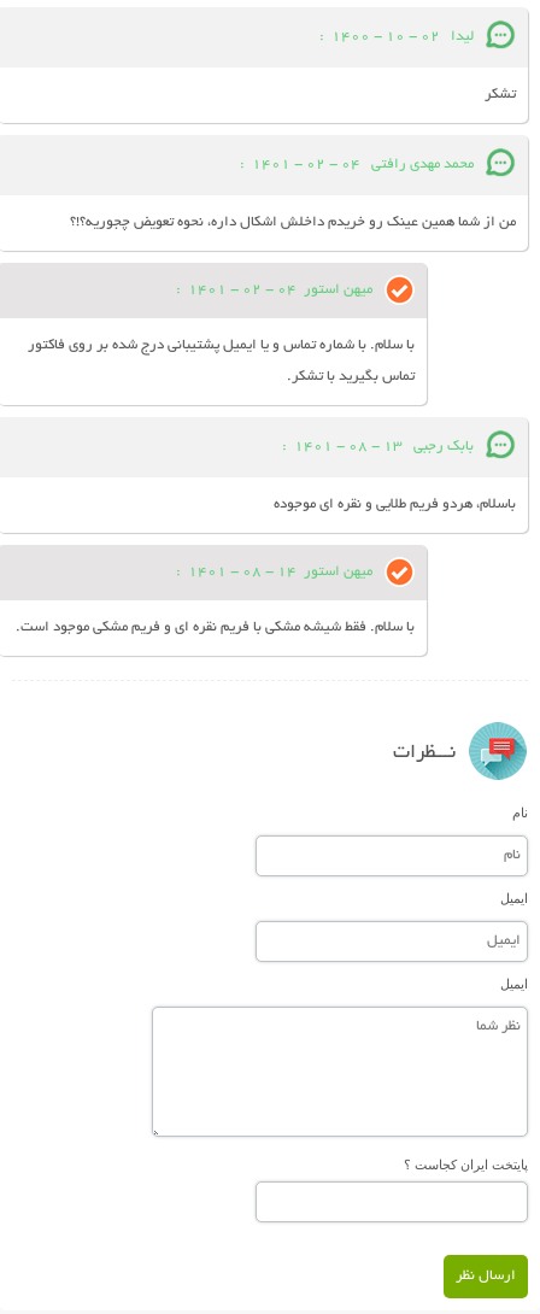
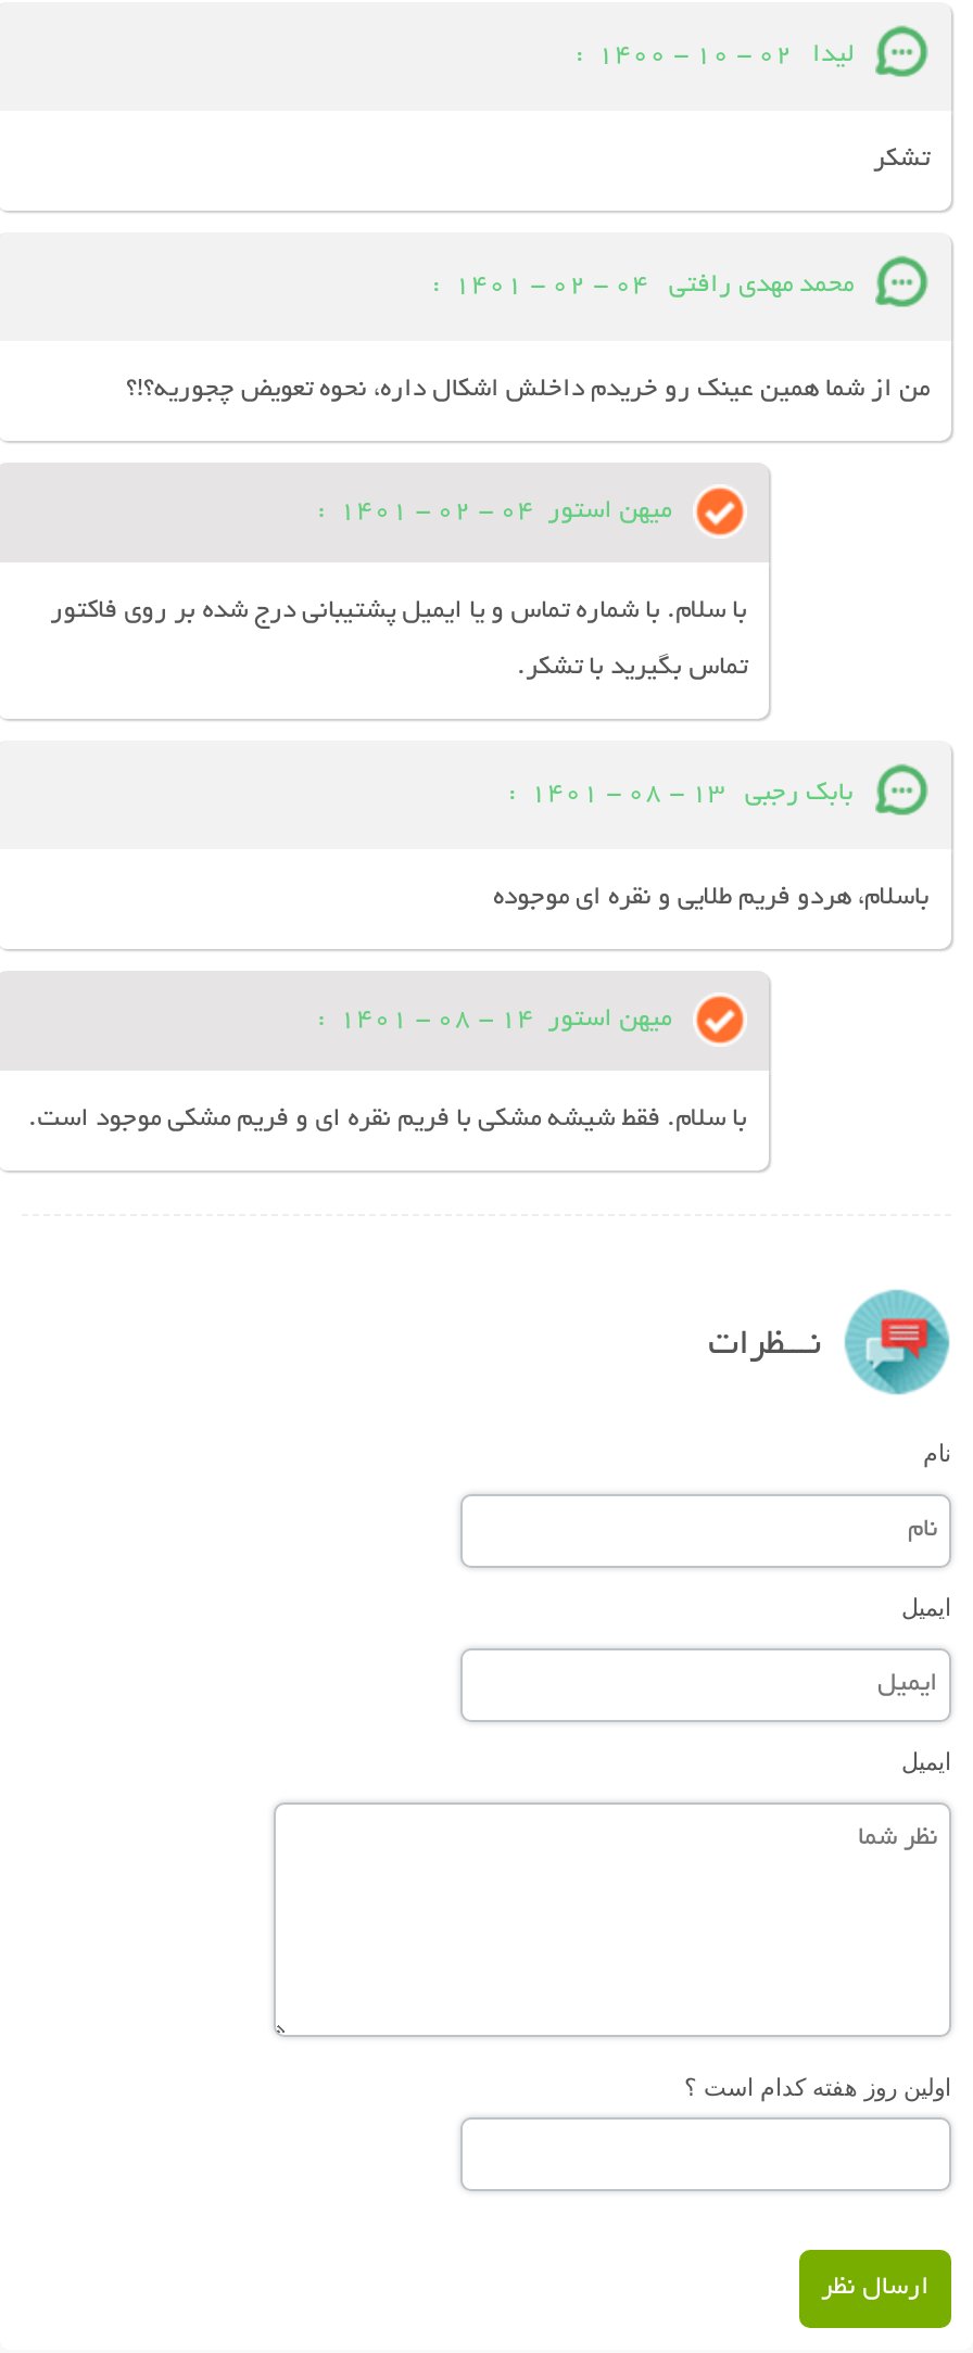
- پایتخت ایران کجاست ؟
+ اولین روز هفته کدام است ؟
